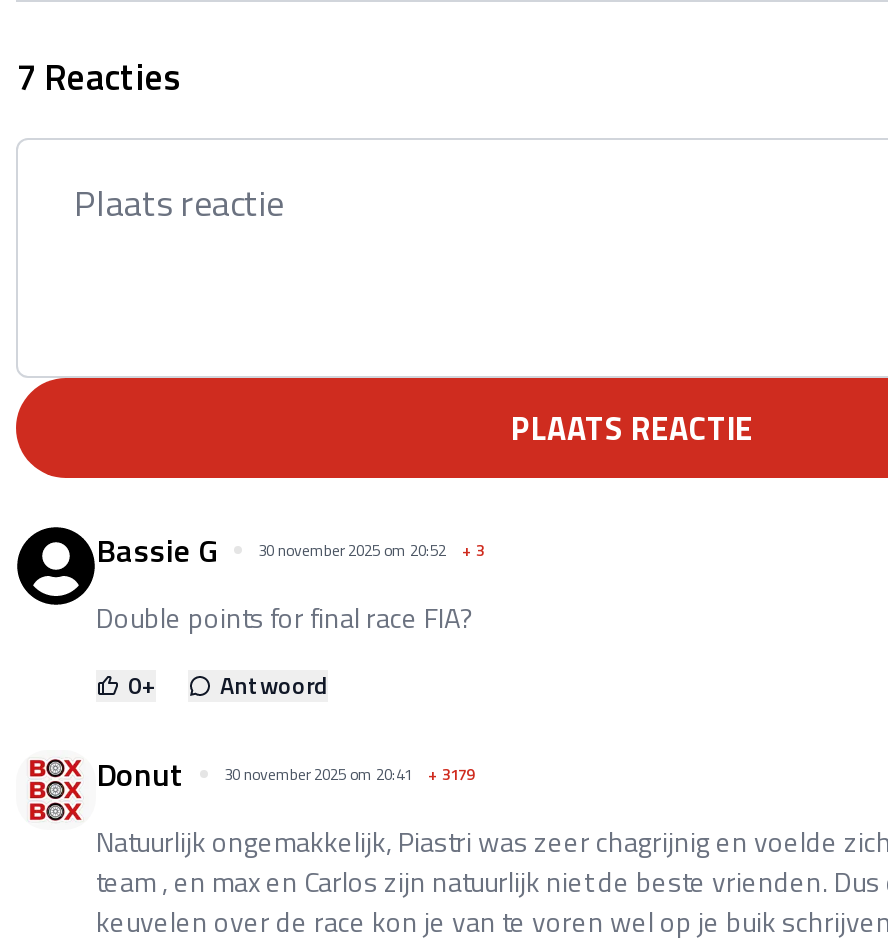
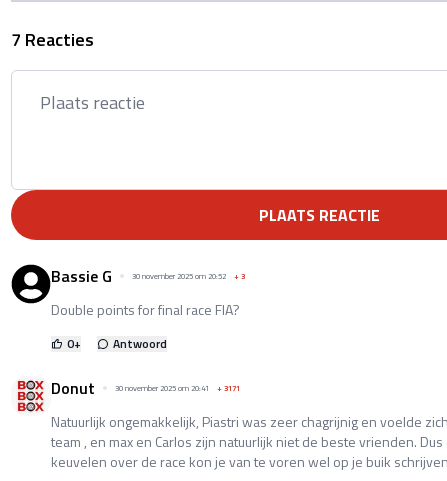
- Donut 30 november 2025 om 20:41 + 3179
+ Donut 30 november 2025 om 20:41 + 3171
